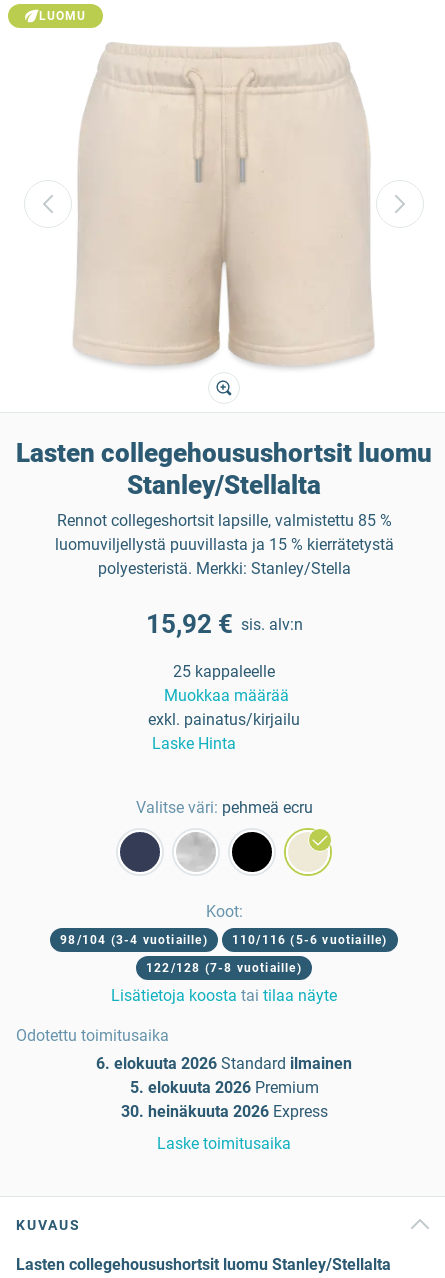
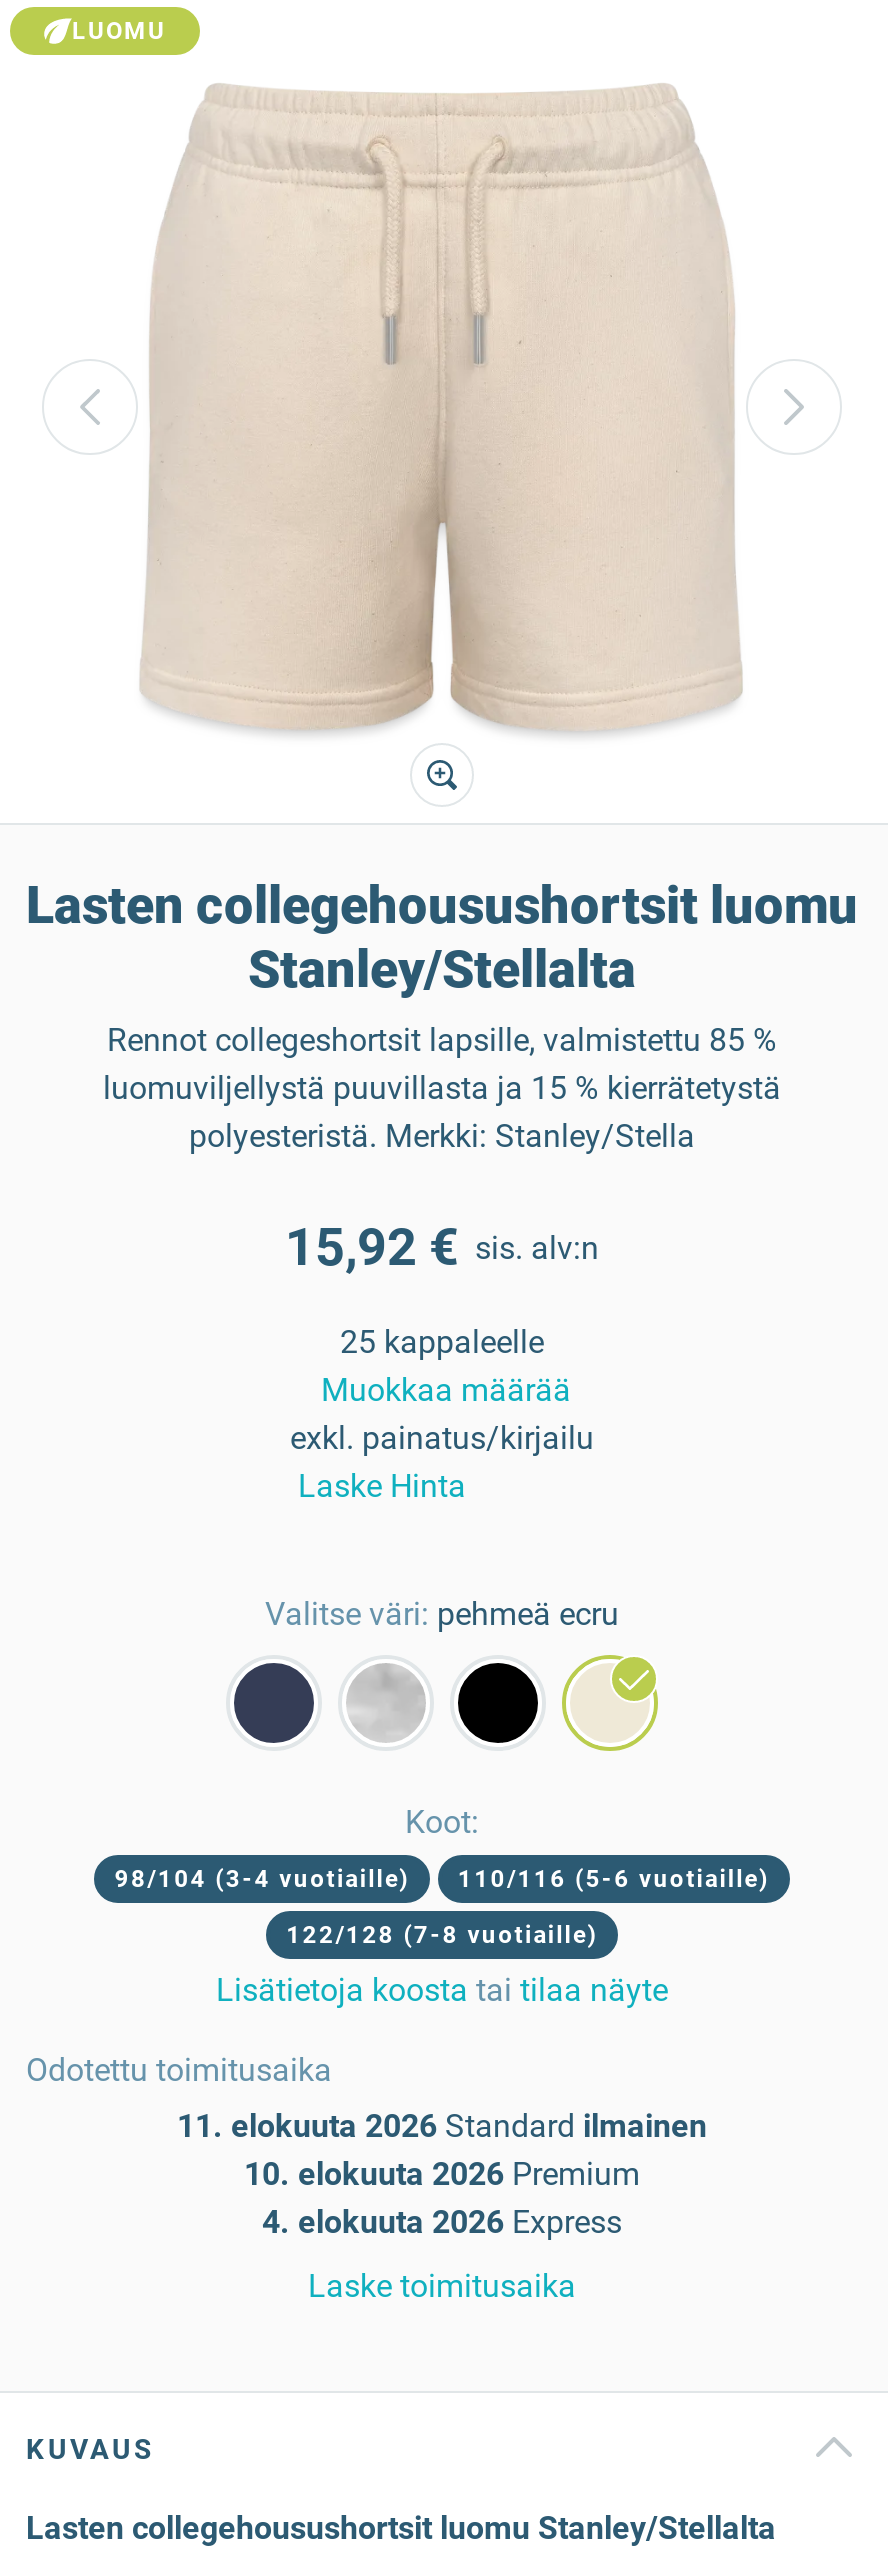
- 6. elokuuta 2026 Standard ilmainen
+ 11. elokuuta 2026 Standard ilmainen

- 5. elokuuta 2026 Premium
+ 10. elokuuta 2026 Premium

- 30. heinäkuuta 2026 Express
+ 4. elokuuta 2026 Express
